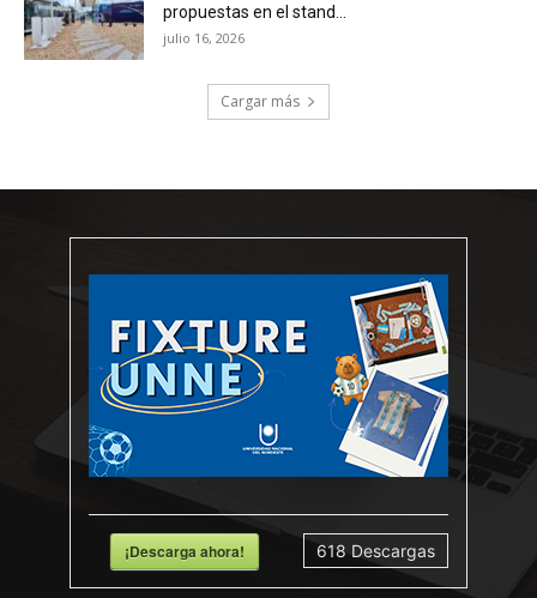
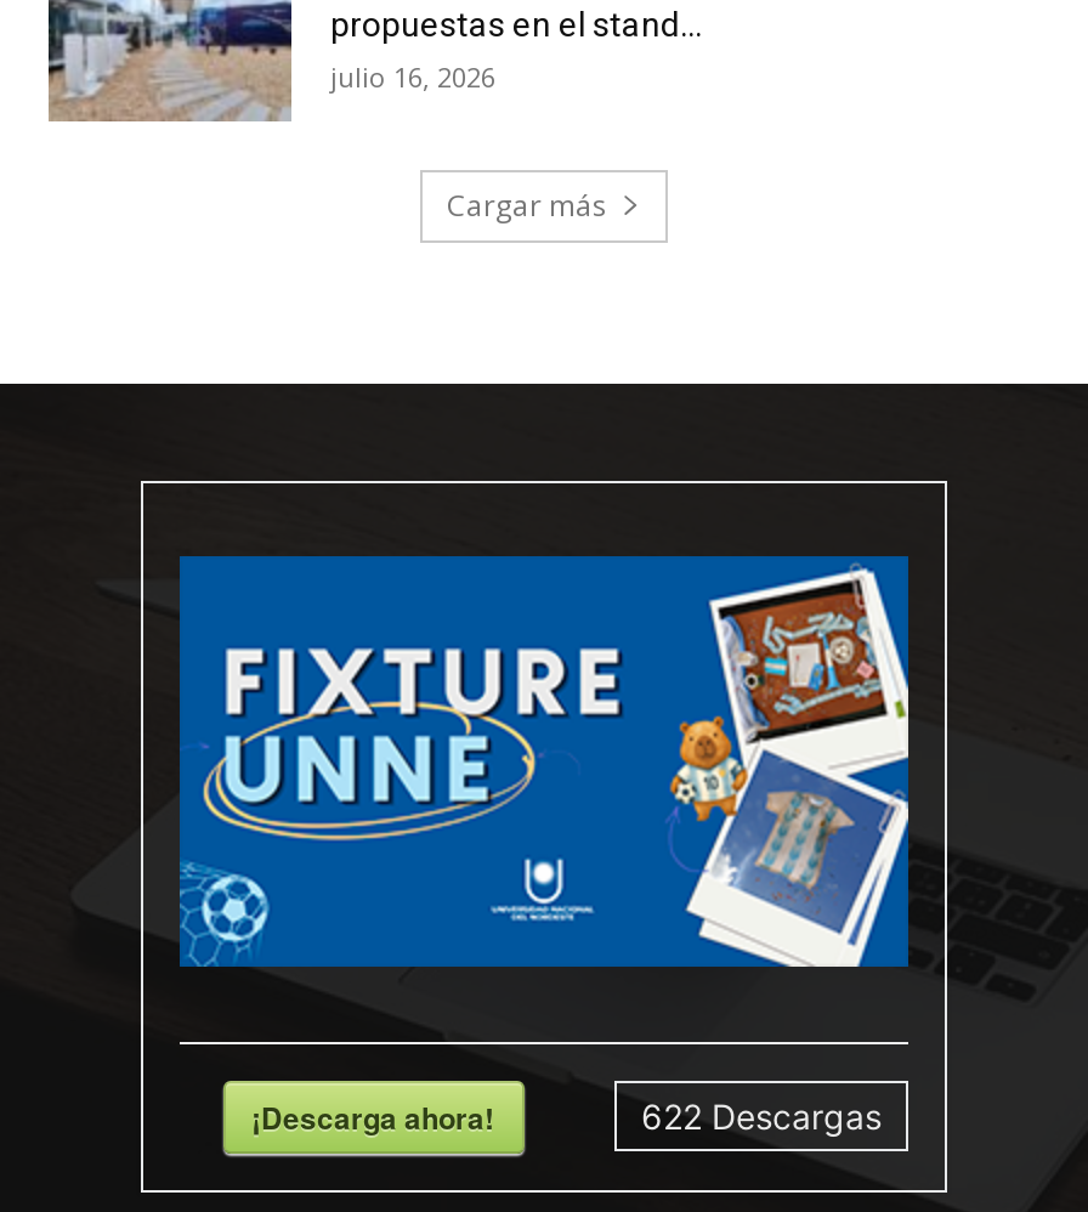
- 618 Descargas
+ 622 Descargas
